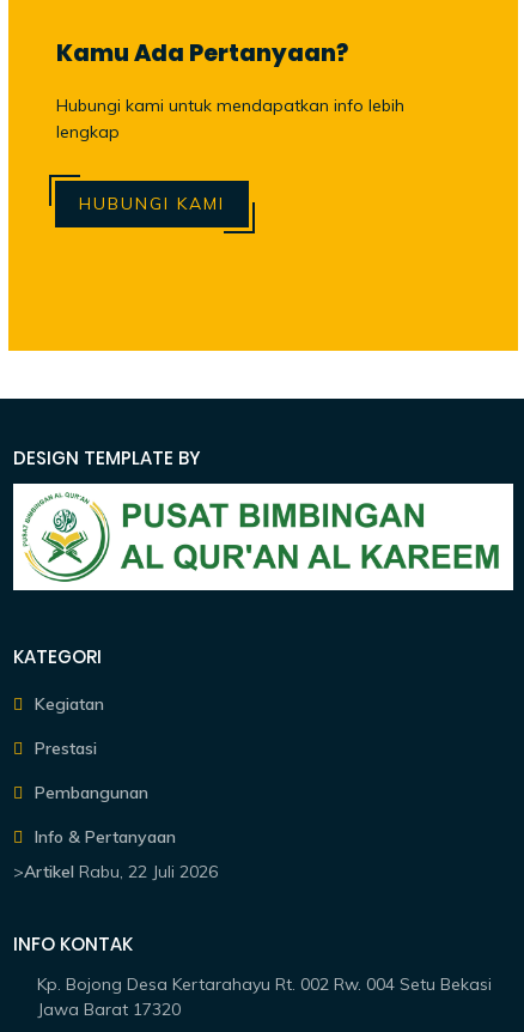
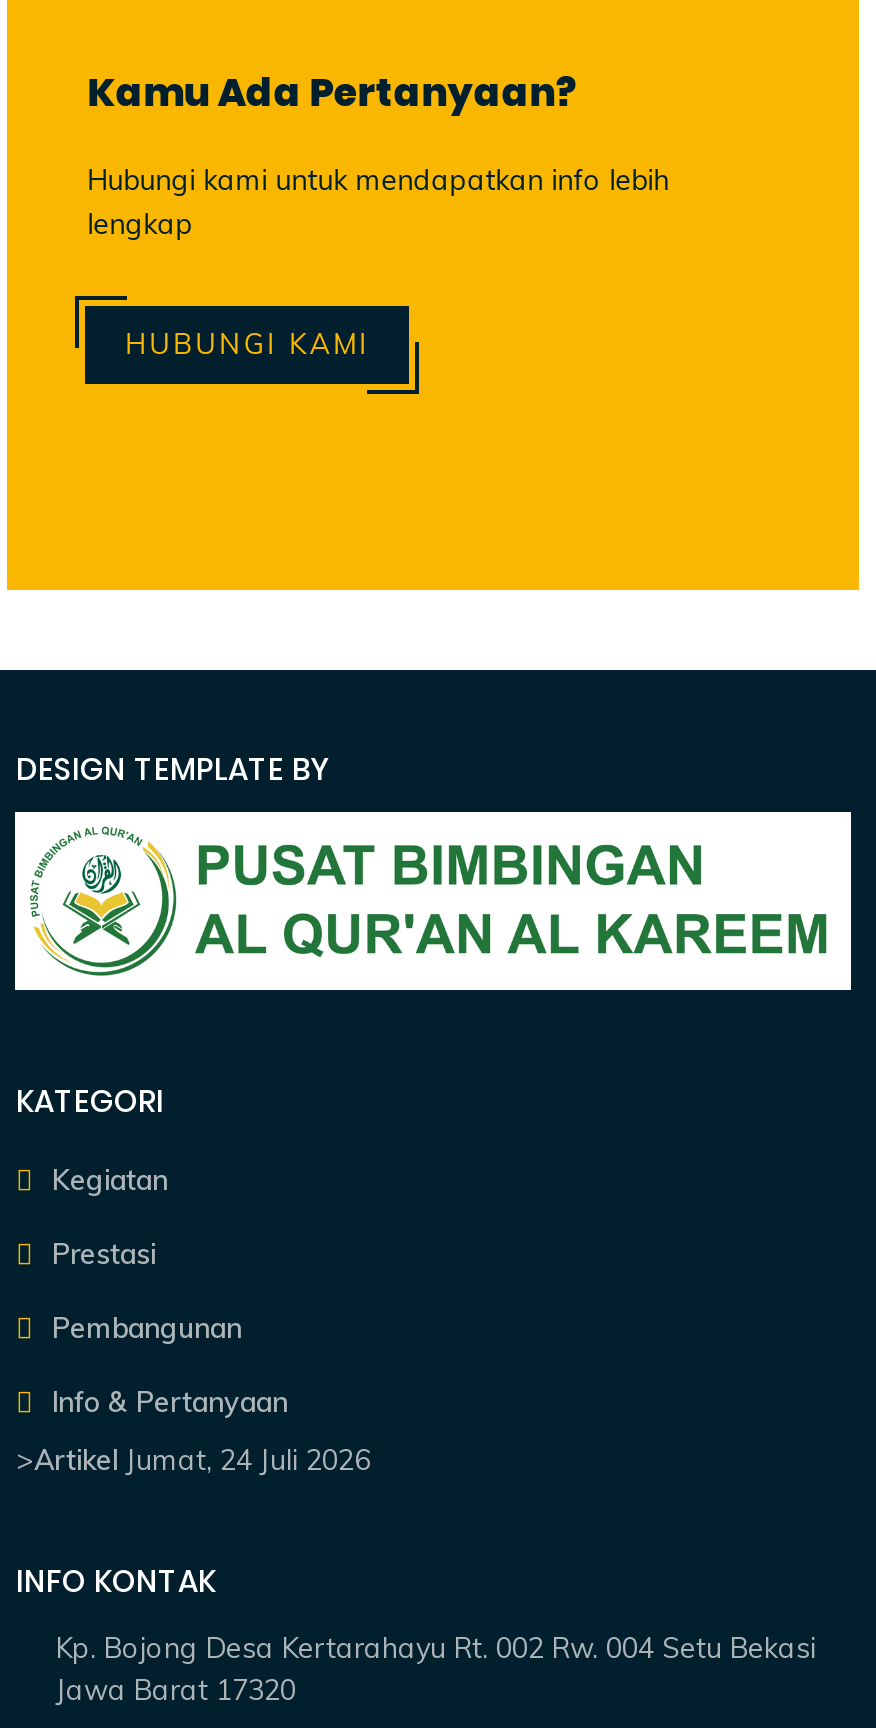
- >Artikel Rabu, 22 Juli 2026
+ >Artikel Jumat, 24 Juli 2026
